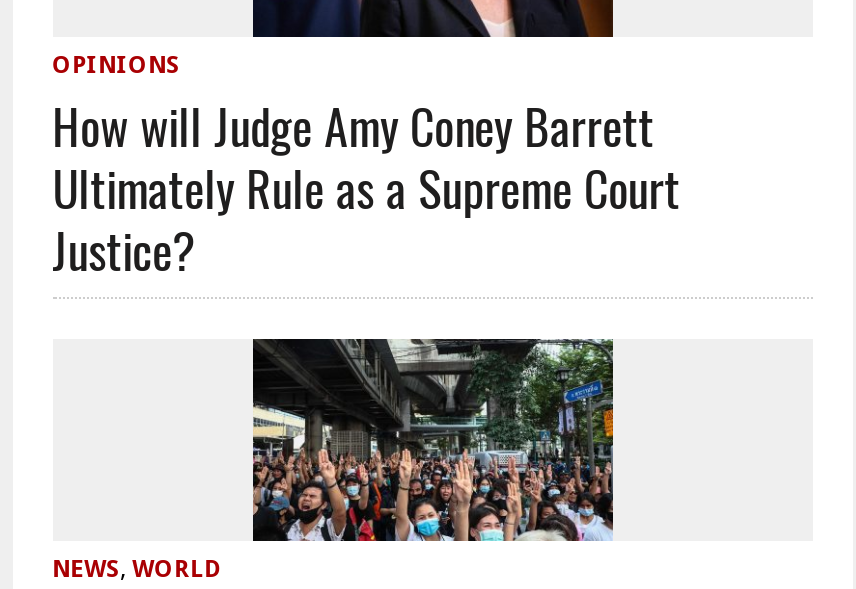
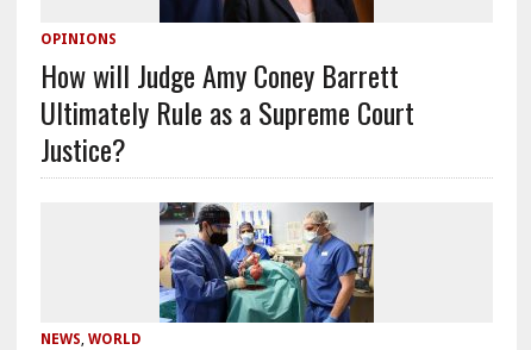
- [image]
+ [image]
